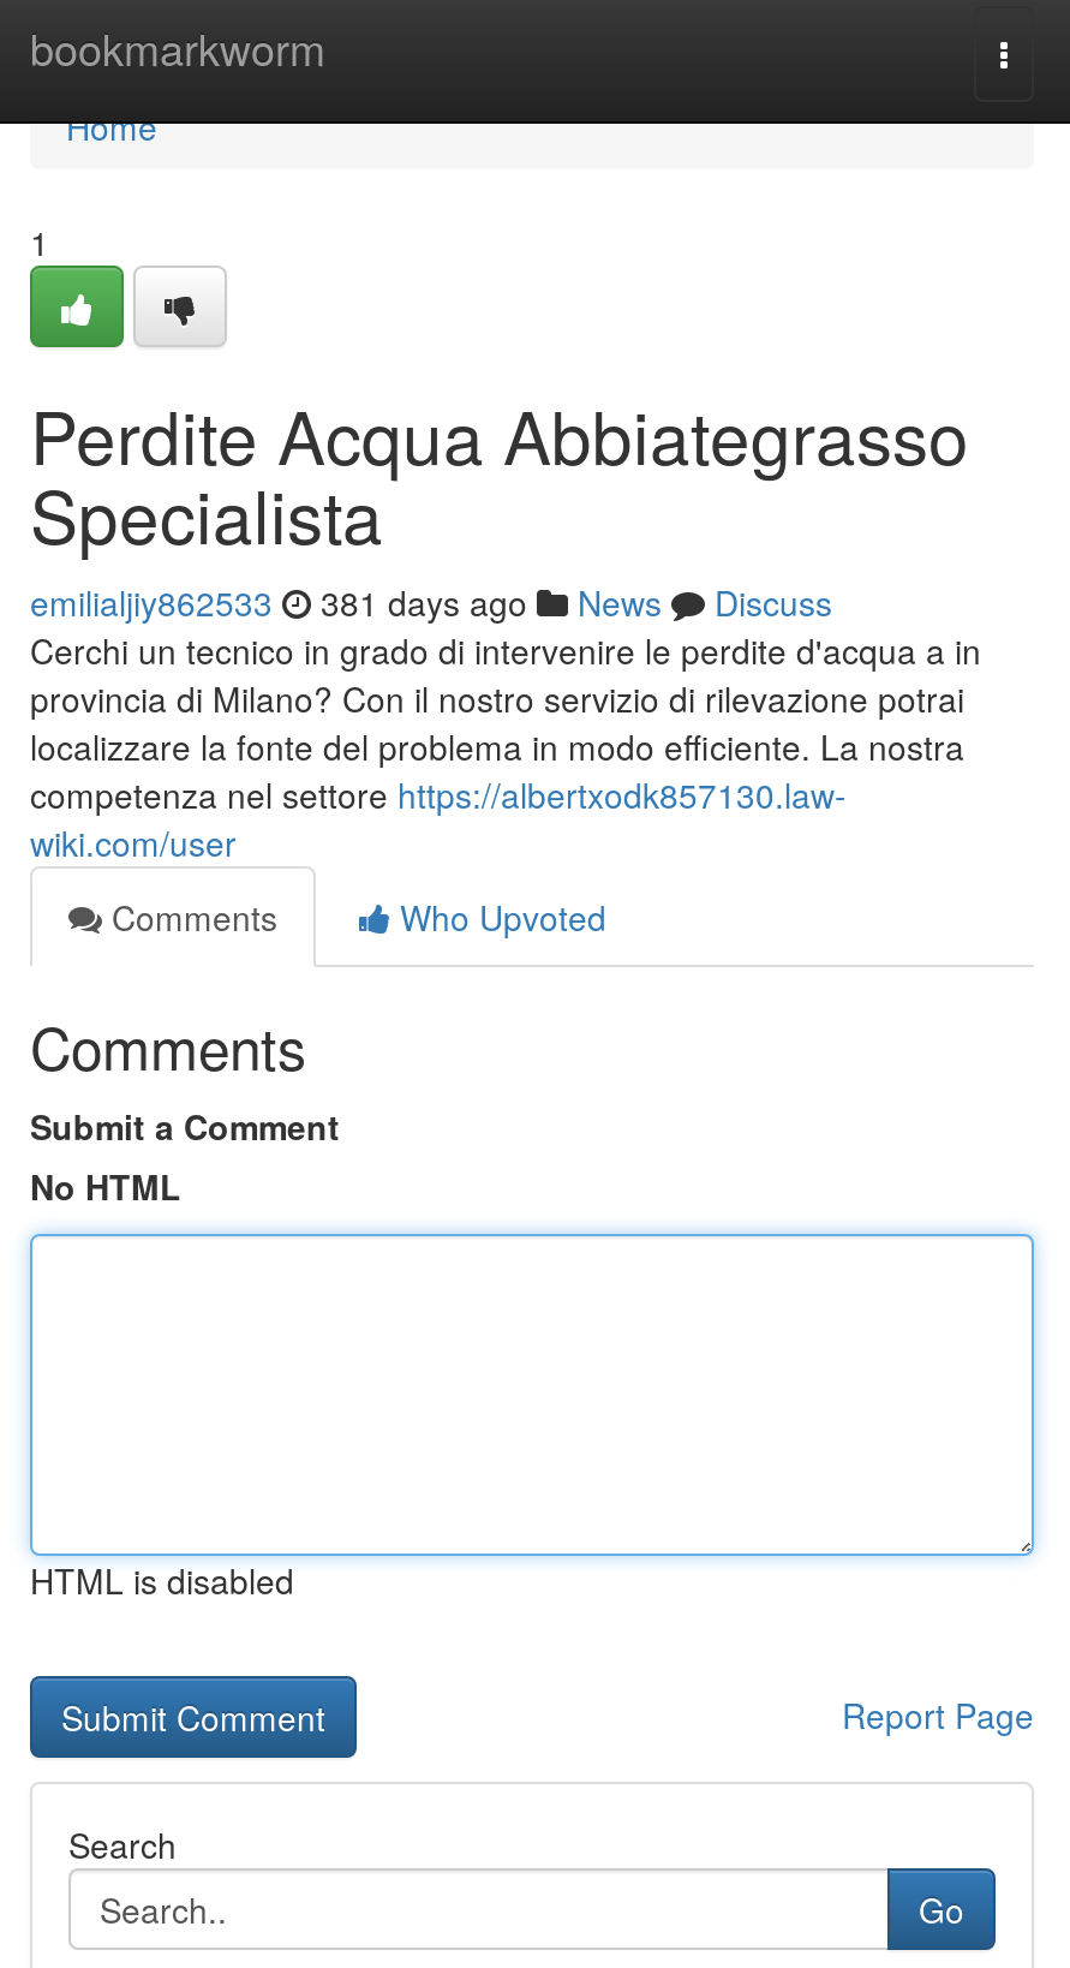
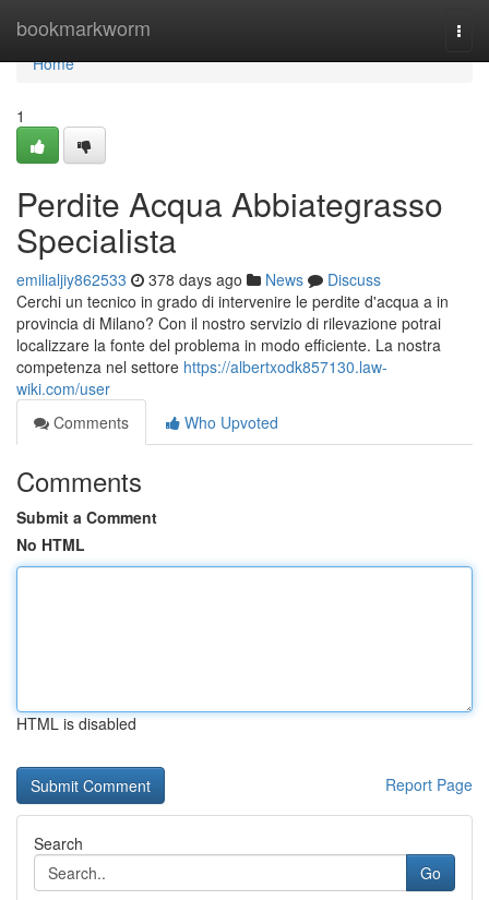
- emilialjiy862533 381 days ago News Discuss
+ emilialjiy862533 378 days ago News Discuss
